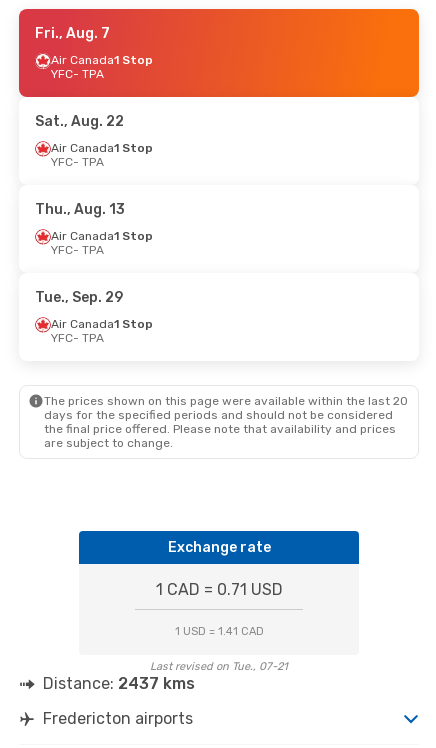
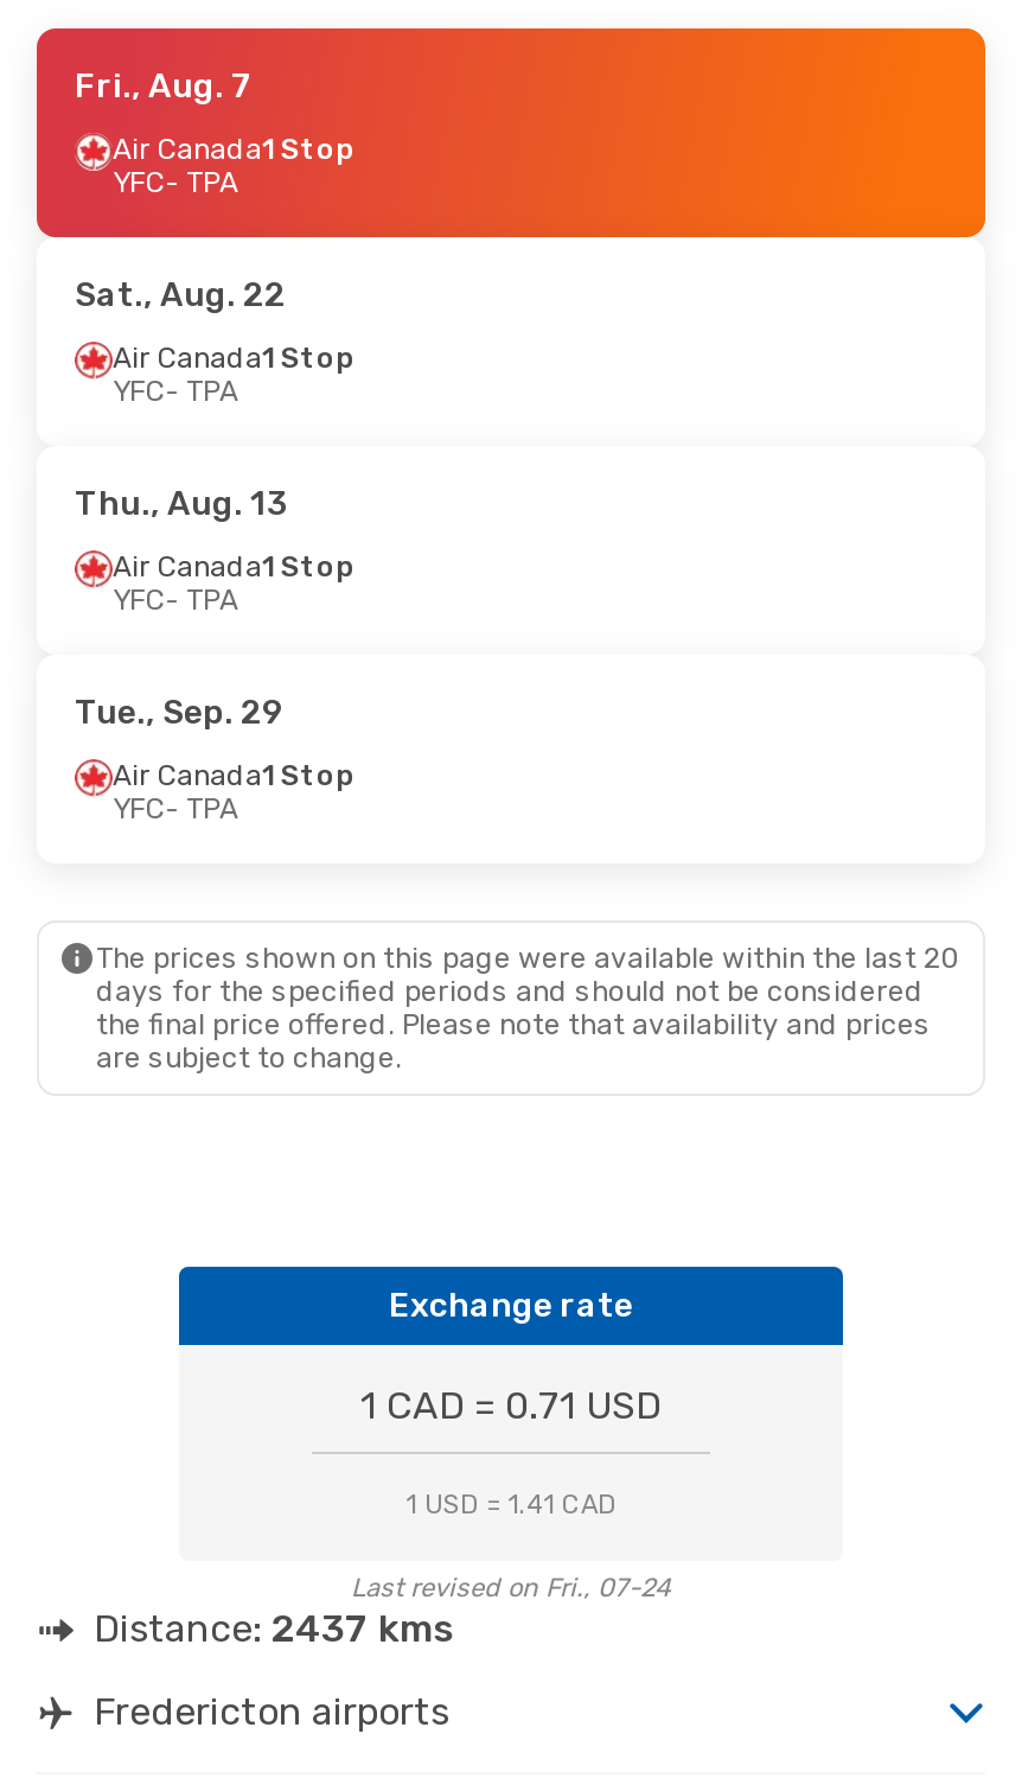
- Last revised on Tue., 07-21
+ Last revised on Fri., 07-24
